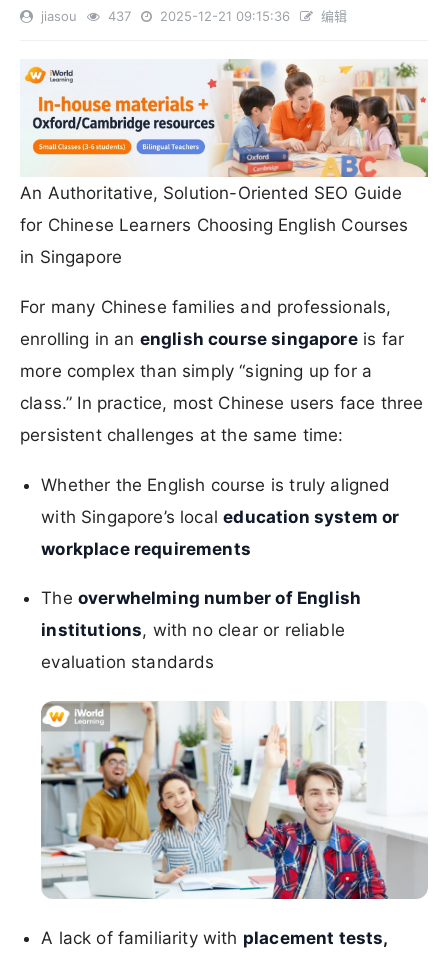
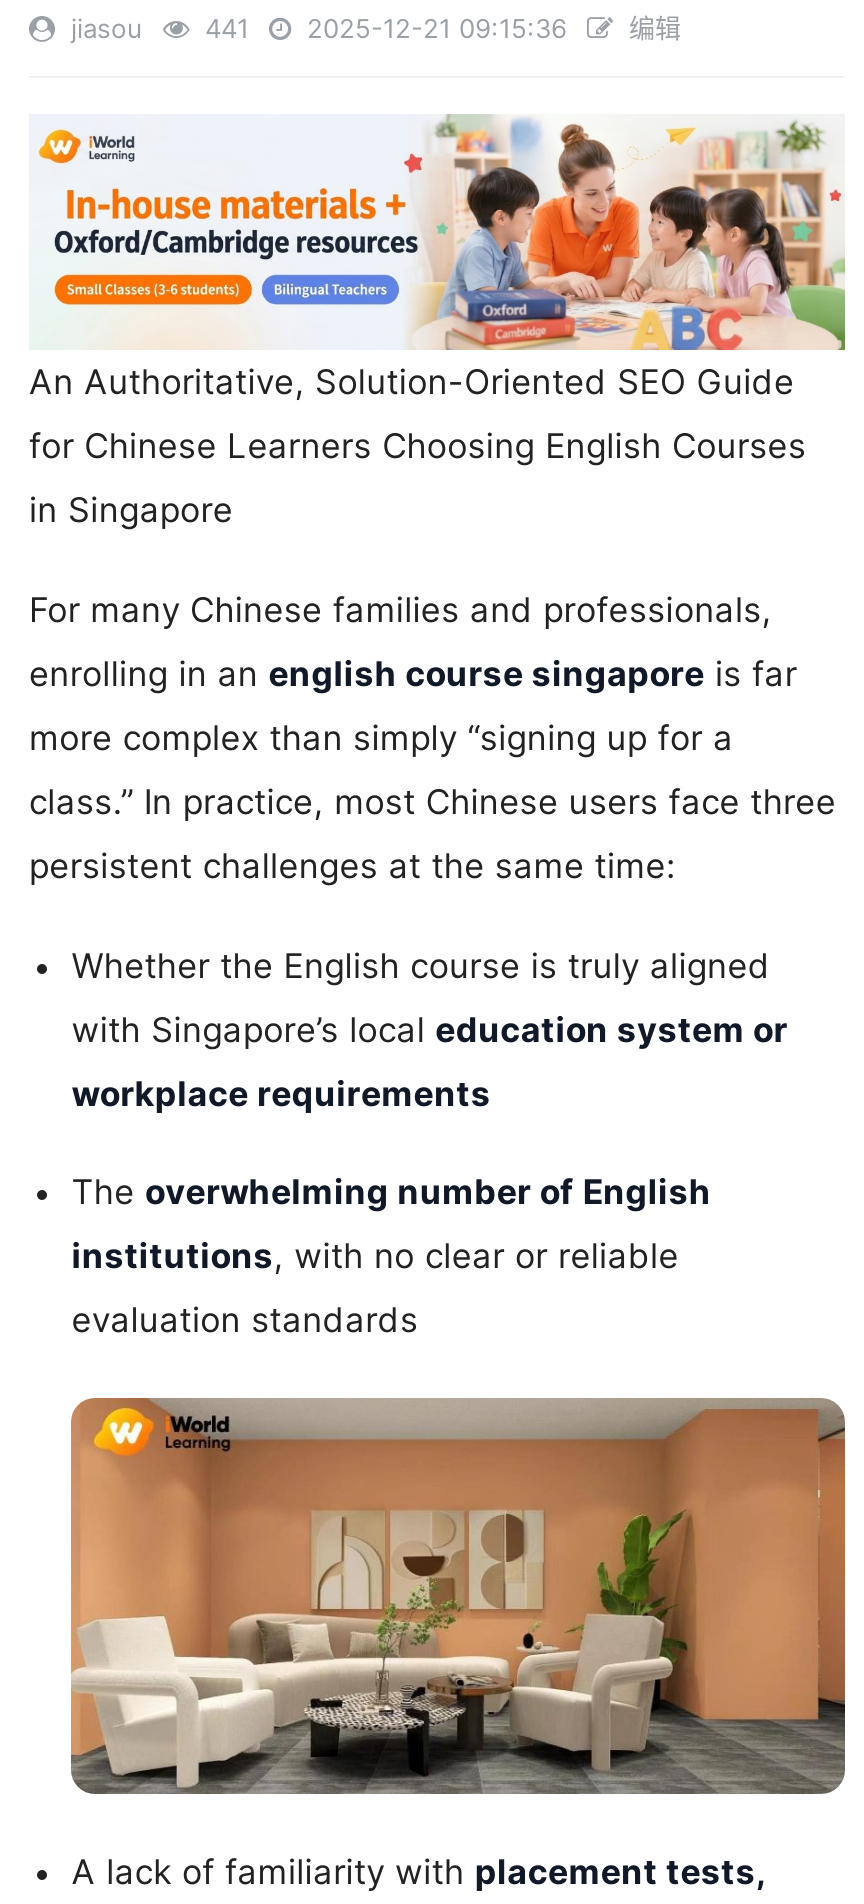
- jiasou 437 2025-12-21 09:15:36 编辑
+ jiasou 441 2025-12-21 09:15:36 编辑

- [image]
+ [image]
